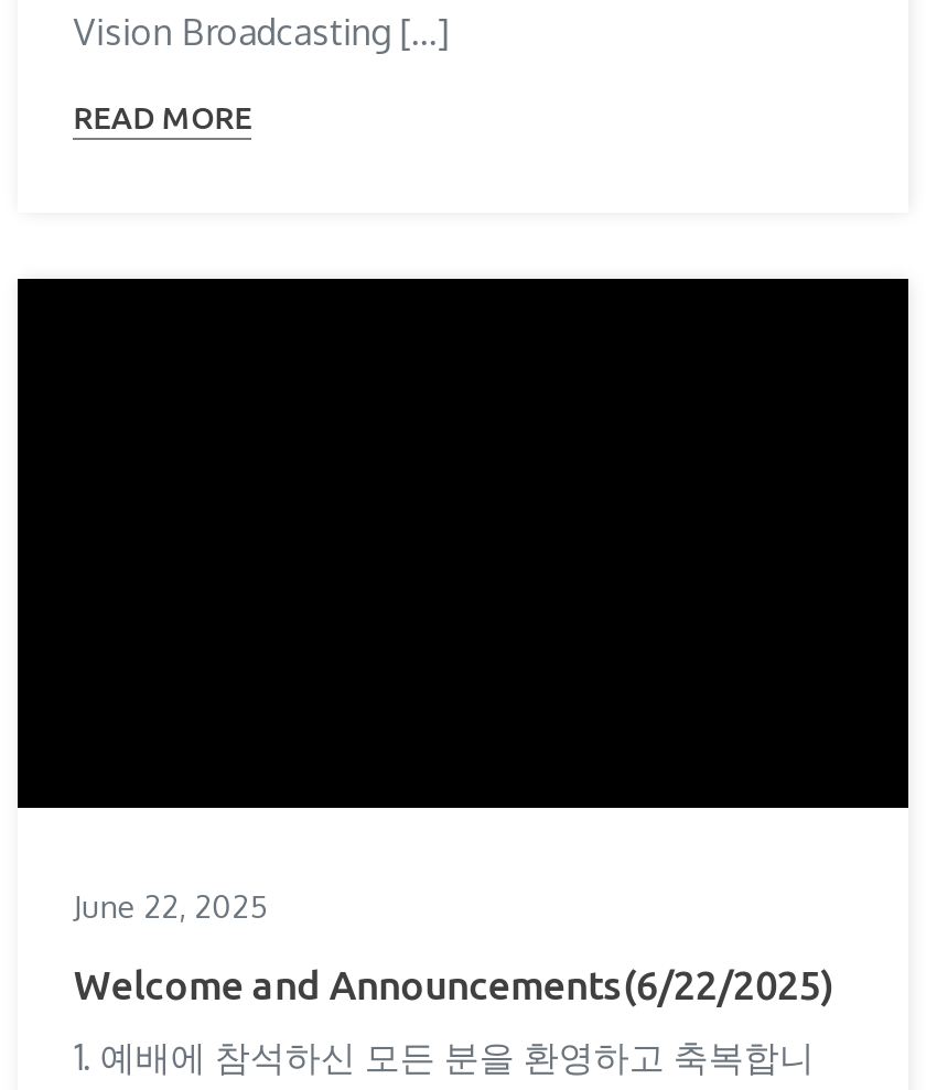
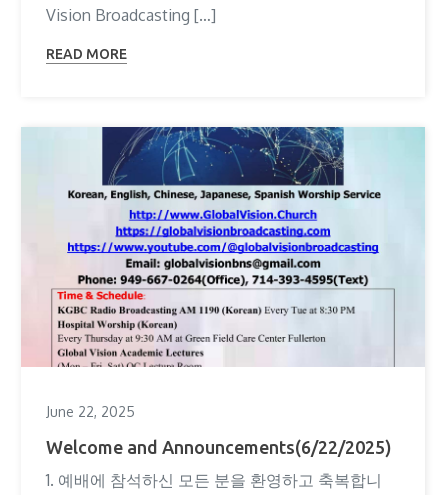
+ [image]
